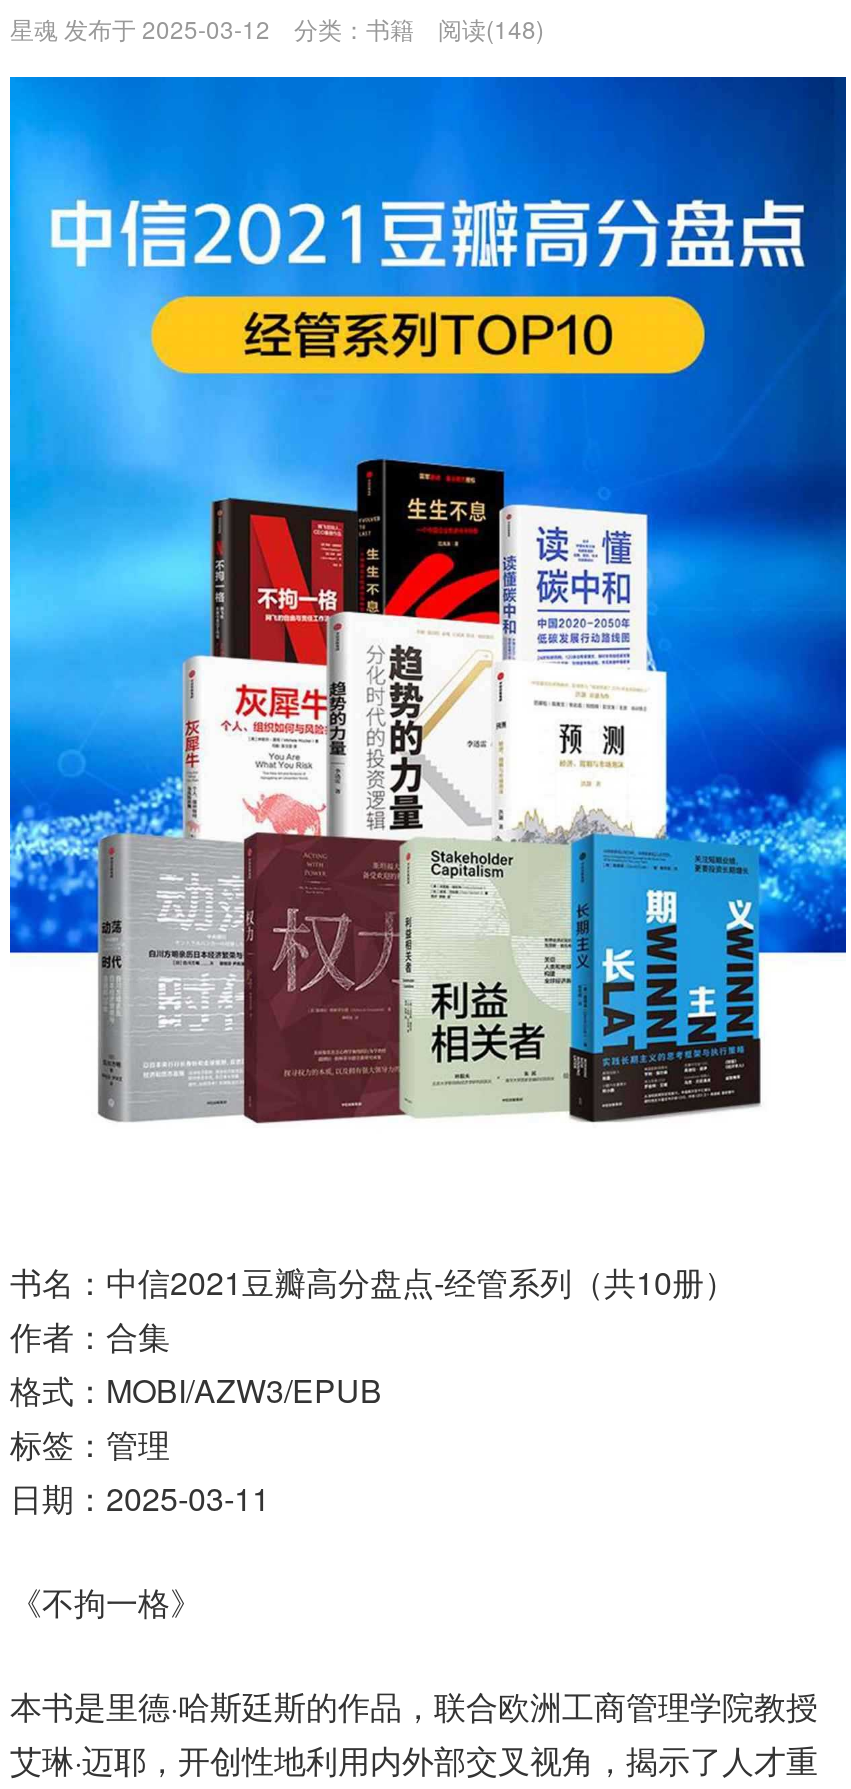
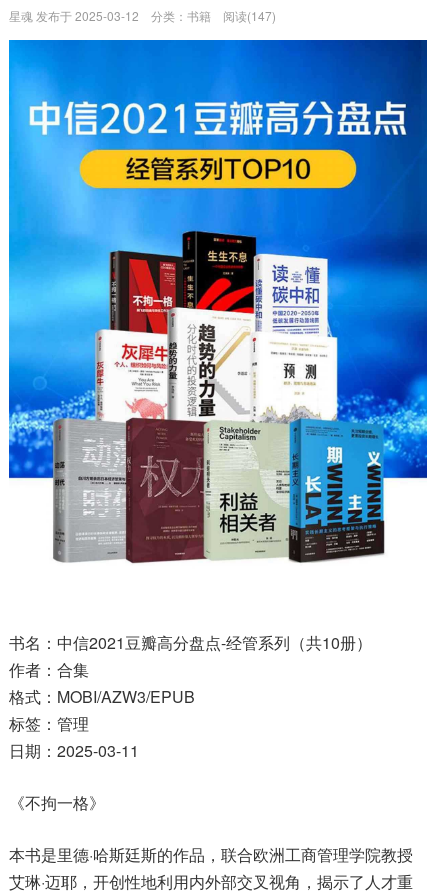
- 星魂 发布于 2025-03-12 分类：书籍 阅读(148)
+ 星魂 发布于 2025-03-12 分类：书籍 阅读(147)
